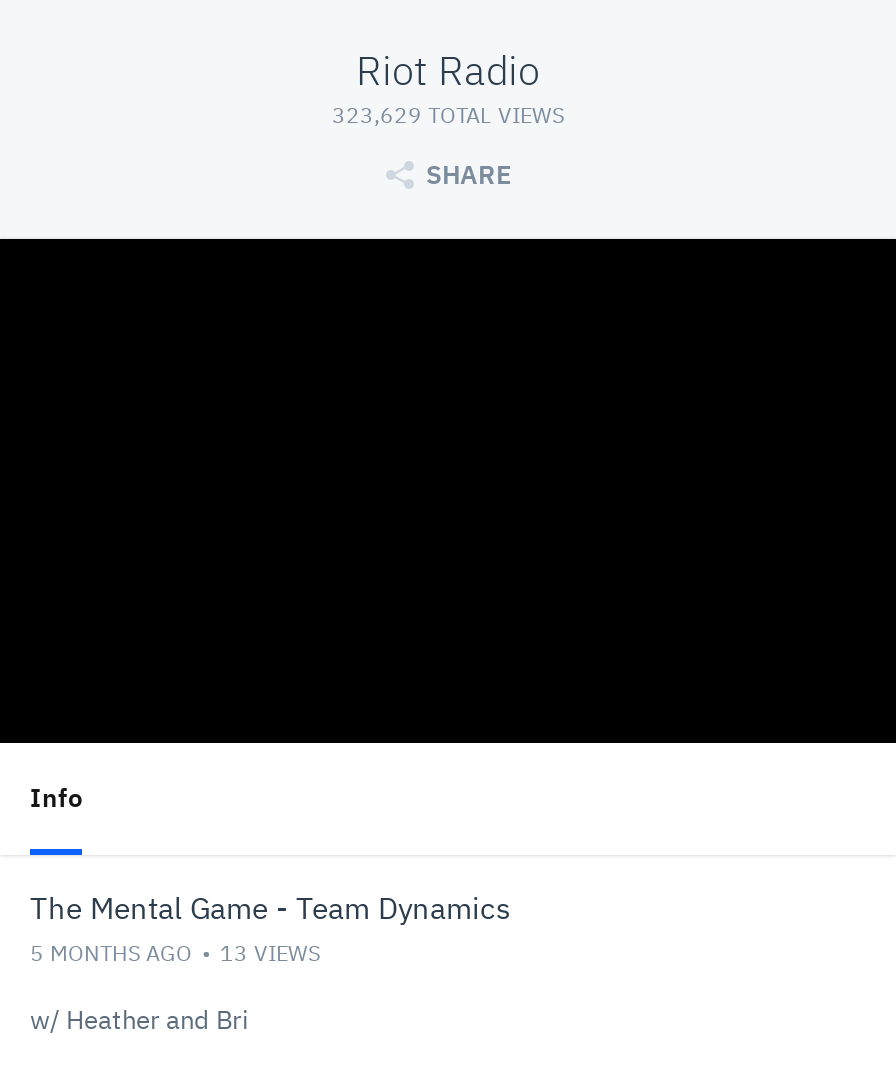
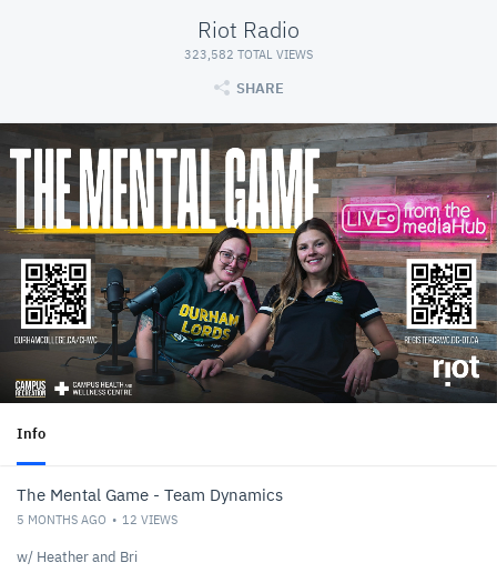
- 323,629 TOTAL VIEWS
+ 323,582 TOTAL VIEWS

+ [image]

- 5 MONTHS AGO 13 VIEWS
+ 5 MONTHS AGO 12 VIEWS
